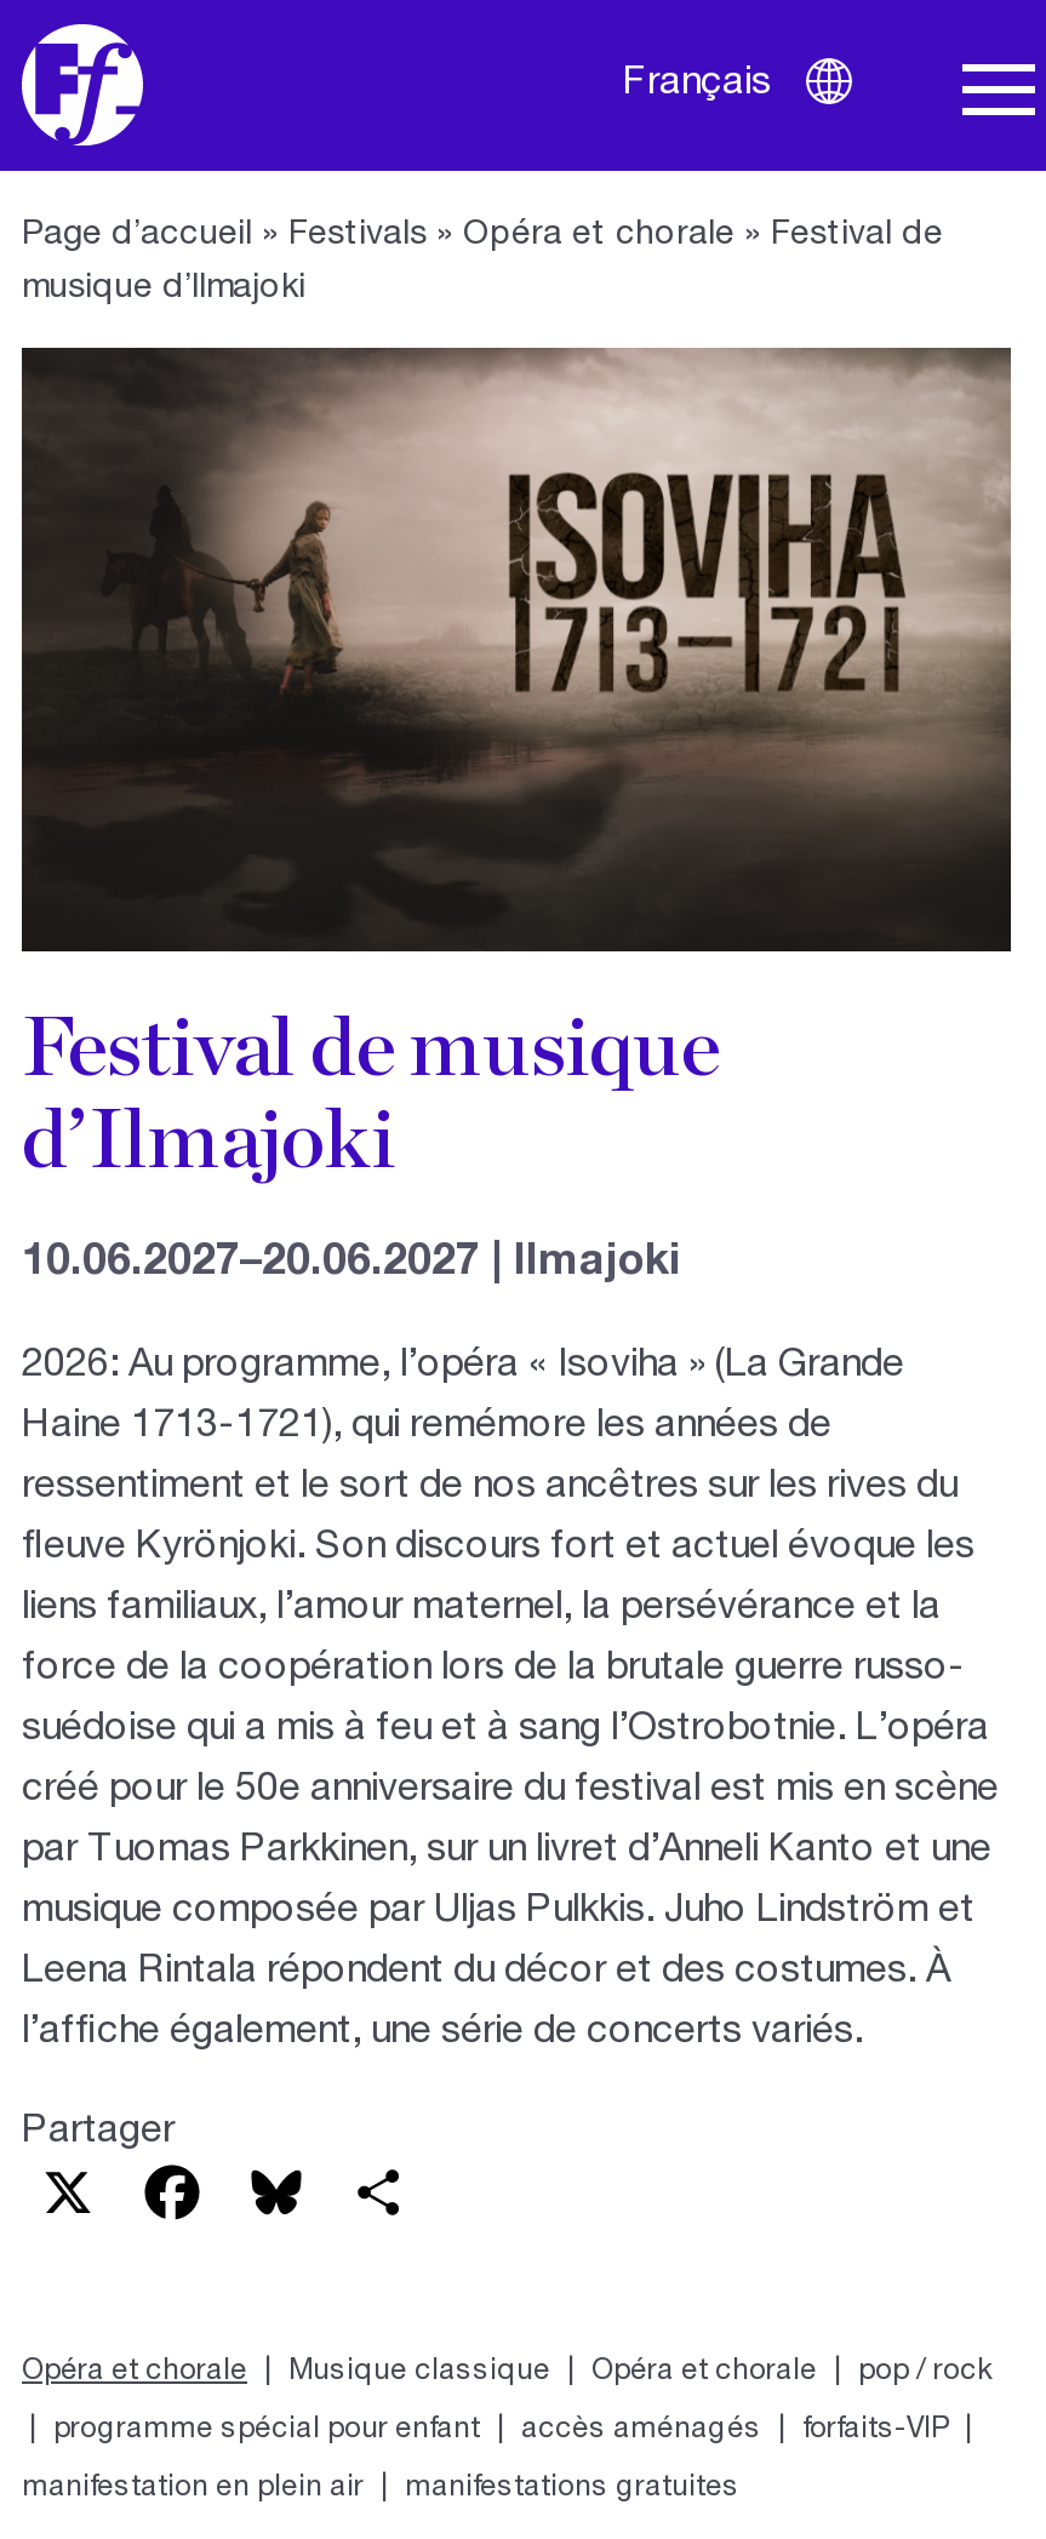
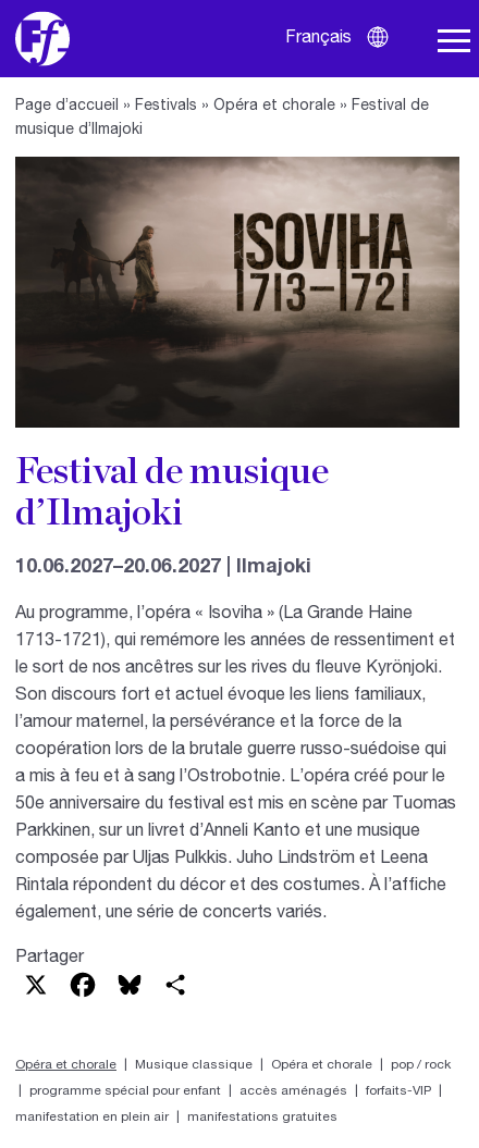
- 2026: Au programme, l’opéra « Isoviha » (La Grande
- Haine 1713-1721), qui remémore les années de
- ressentiment et le sort de nos ancêtres sur les rives du
- fleuve Kyrönjoki. Son discours fort et actuel évoque les
- liens familiaux, l’amour maternel, la persévérance et la
- force de la coopération lors de la brutale guerre russo-
- suédoise qui a mis à feu et à sang l’Ostrobotnie. L’opéra
- créé pour le 50e anniversaire du festival est mis en scène
- par Tuomas Parkkinen, sur un livret d’Anneli Kanto et une
- musique composée par Uljas Pulkkis. Juho Lindström et
- Leena Rintala répondent du décor et des costumes. À
- l’affiche également, une série de concerts variés.
+ Au programme, l’opéra « Isoviha » (La Grande Haine
+ 1713-1721), qui remémore les années de ressentiment et
+ le sort de nos ancêtres sur les rives du fleuve Kyrönjoki.
+ Son discours fort et actuel évoque les liens familiaux,
+ l’amour maternel, la persévérance et la force de la
+ coopération lors de la brutale guerre russo-suédoise qui
+ a mis à feu et à sang l’Ostrobotnie. L’opéra créé pour le
+ 50e anniversaire du festival est mis en scène par Tuomas
+ Parkkinen, sur un livret d’Anneli Kanto et une musique
+ composée par Uljas Pulkkis. Juho Lindström et Leena
+ Rintala répondent du décor et des costumes. À l’affiche
+ également, une série de concerts variés.
